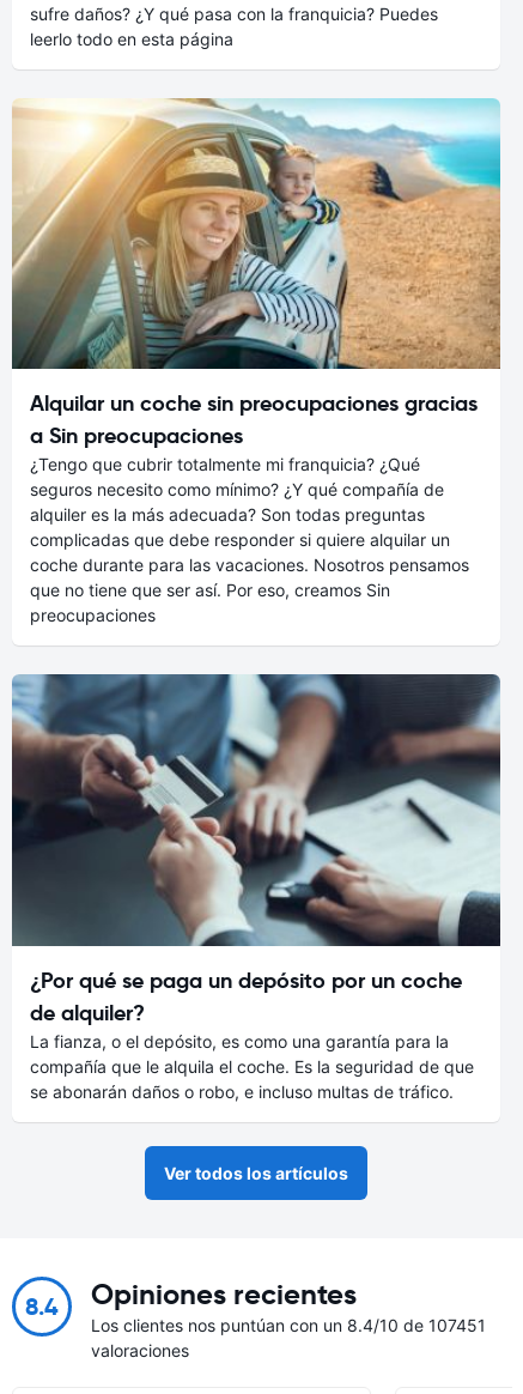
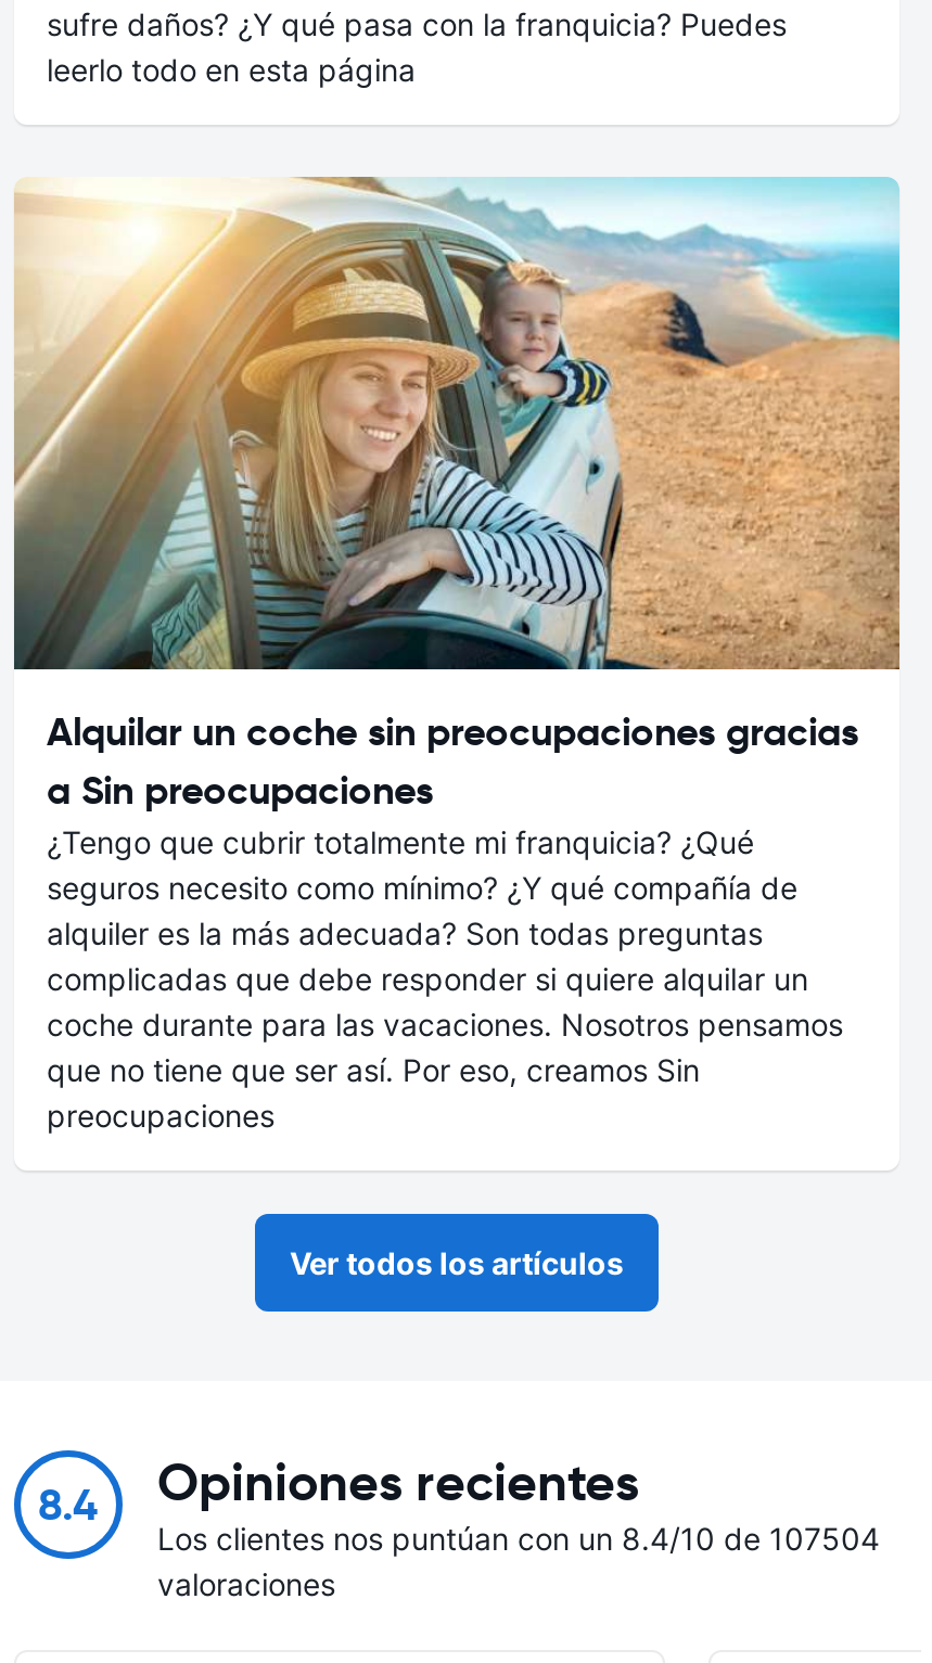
- [image]
- ¿Por qué se paga un depósito por un coche
- de alquiler?
- La fianza, o el depósito, es como una garantía para la
- compañía que le alquila el coche. Es la seguridad de que
- se abonarán daños o robo, e incluso multas de tráfico.

- Los clientes nos puntúan con un 8.4/10 de 107451
+ Los clientes nos puntúan con un 8.4/10 de 107504
